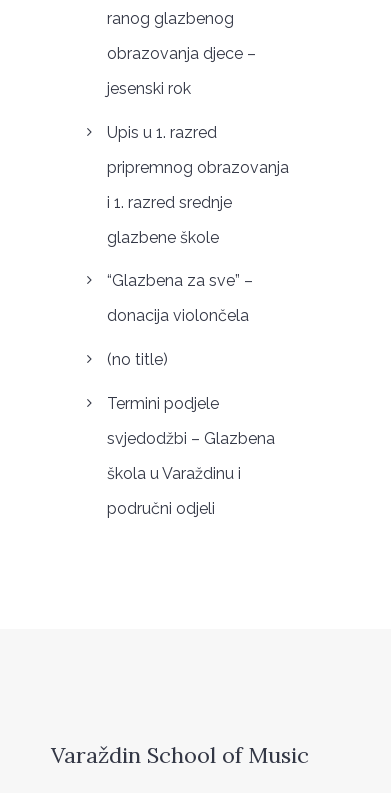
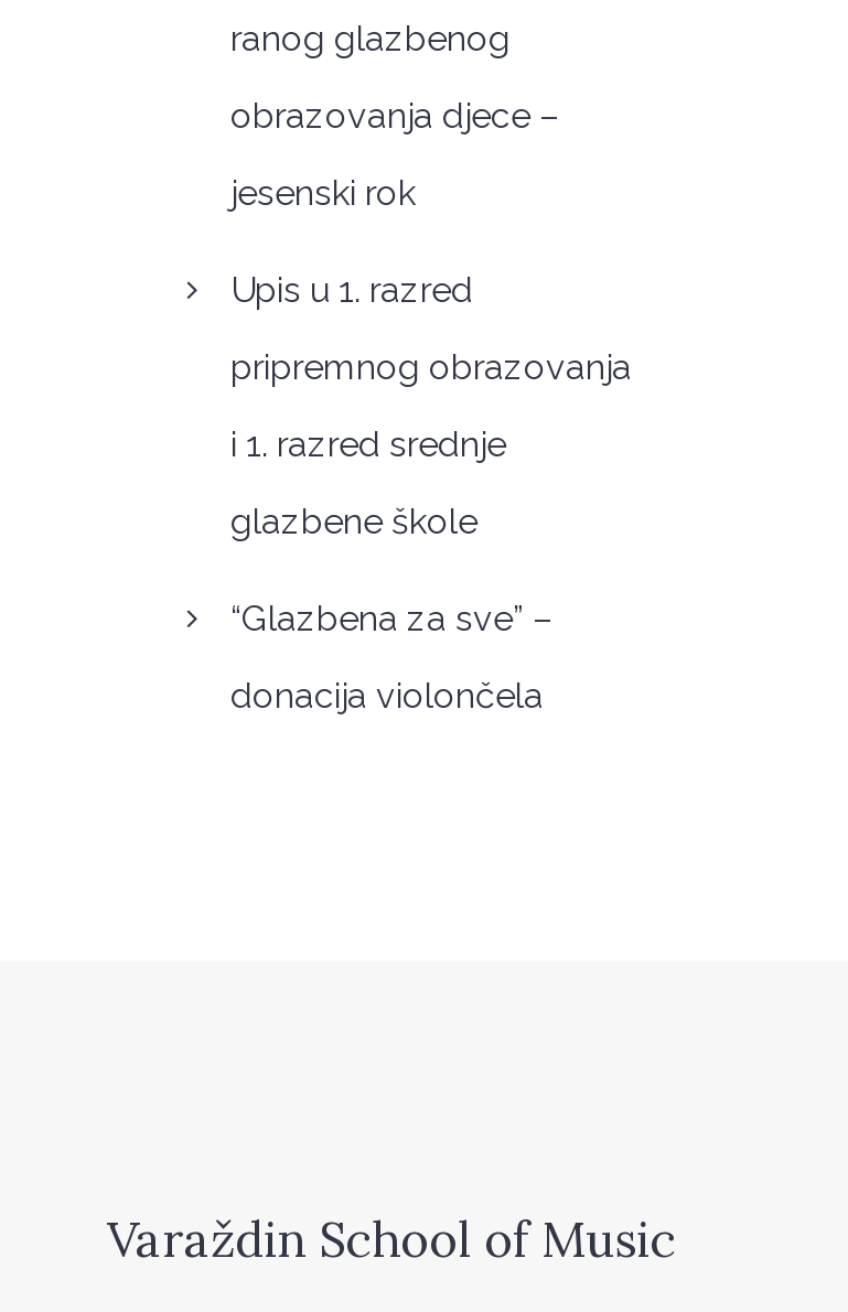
- (no title)
- Termini podjele
- svjedodžbi – Glazbena
- škola u Varaždinu i
- područni odjeli
